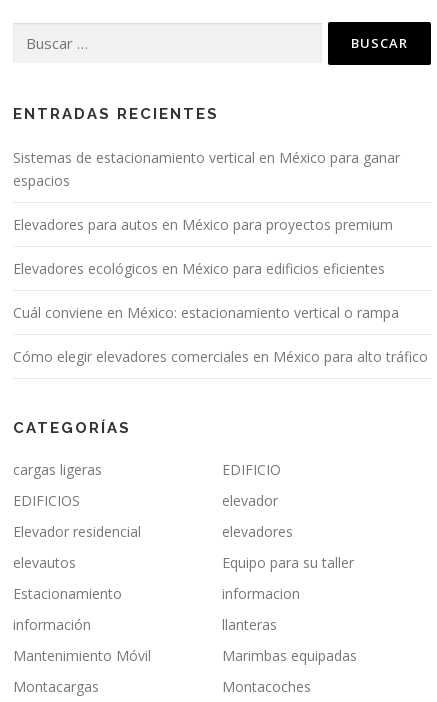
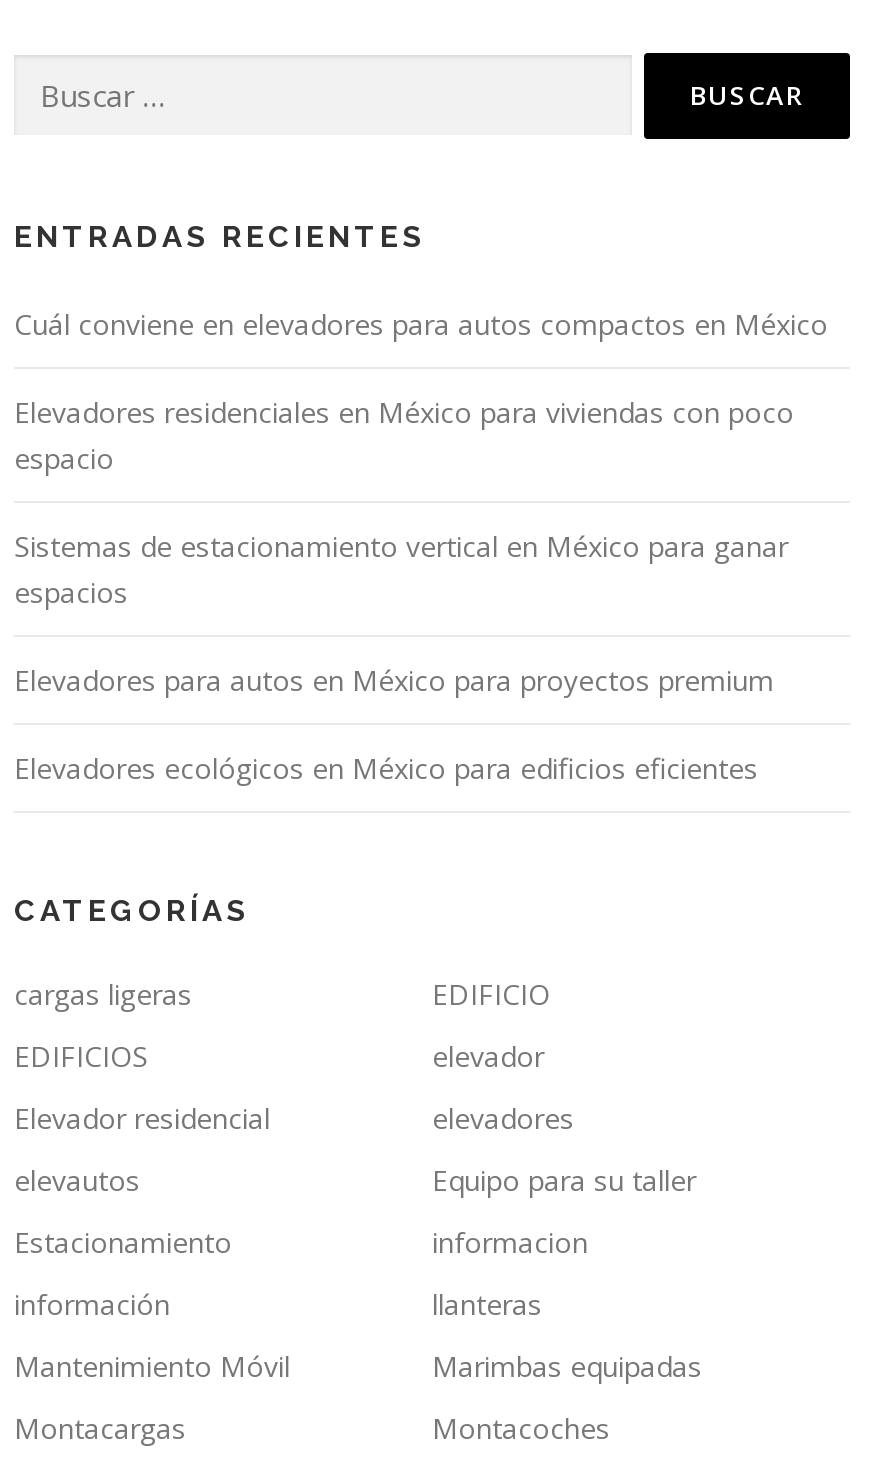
+ Cuál conviene en elevadores para autos compactos en México
+ Elevadores residenciales en México para viviendas con poco
+ espacio

moved down: Sistemas de estacionamiento vertical en México para ganar | espacios | Elevadores para autos en México para proyectos premium | Elevadores ecológicos en México para edificios eficientes

- Cuál conviene en México: estacionamiento vertical o rampa
- Cómo elegir elevadores comerciales en México para alto tráfico
